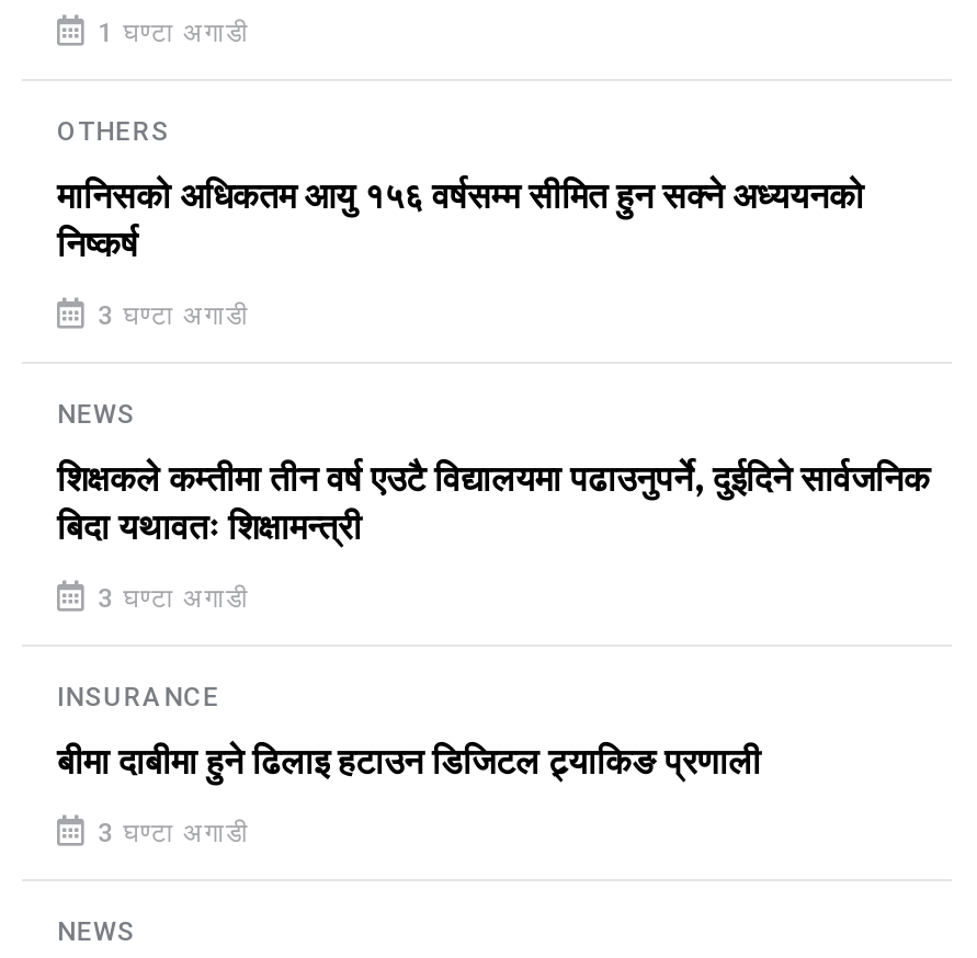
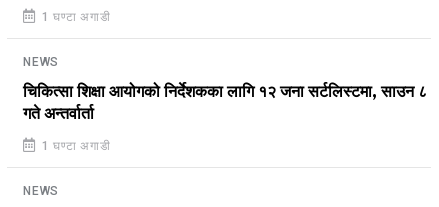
- OTHERS
- मानिसको अधिकतम आयु १५६ वर्षसम्म सीमित हुन सक्ने अध्ययनको
- निष्कर्ष
- 3 घण्टा अगाडी

- शिक्षकले कम्तीमा तीन वर्ष एउटै विद्यालयमा पढाउनुपर्ने, दुईदिने सार्वजनिक
- बिदा यथावतः शिक्षामन्त्री
- 3 घण्टा अगाडी
- INSURANCE
- बीमा दाबीमा हुने ढिलाइ हटाउन डिजिटल ट्र्याकिङ प्रणाली
- 3 घण्टा अगाडी
+ चिकित्सा शिक्षा आयोगको निर्देशकका लागि १२ जना सर्टलिस्टमा, साउन ८
+ गते अन्तर्वार्ता
+ 1 घण्टा अगाडी
